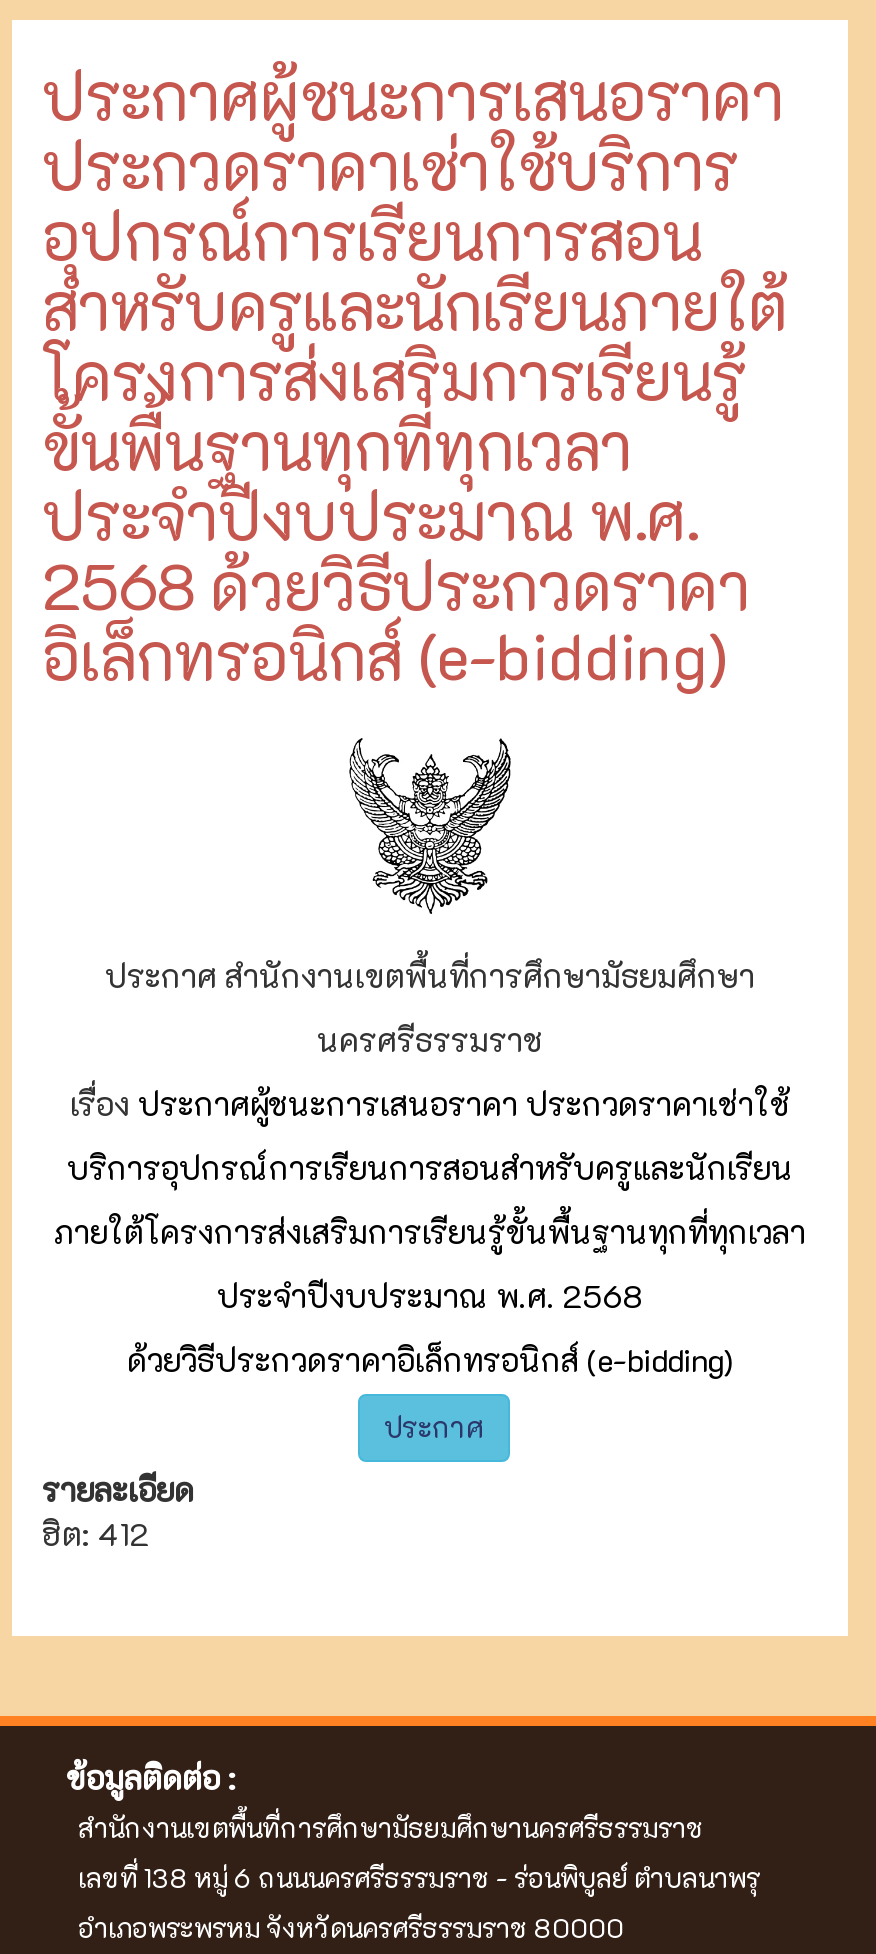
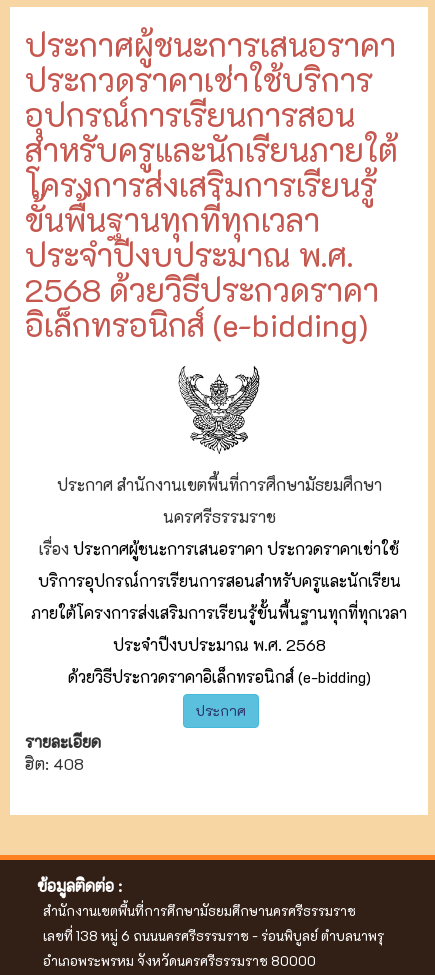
- ฮิต: 412
+ ฮิต: 408
